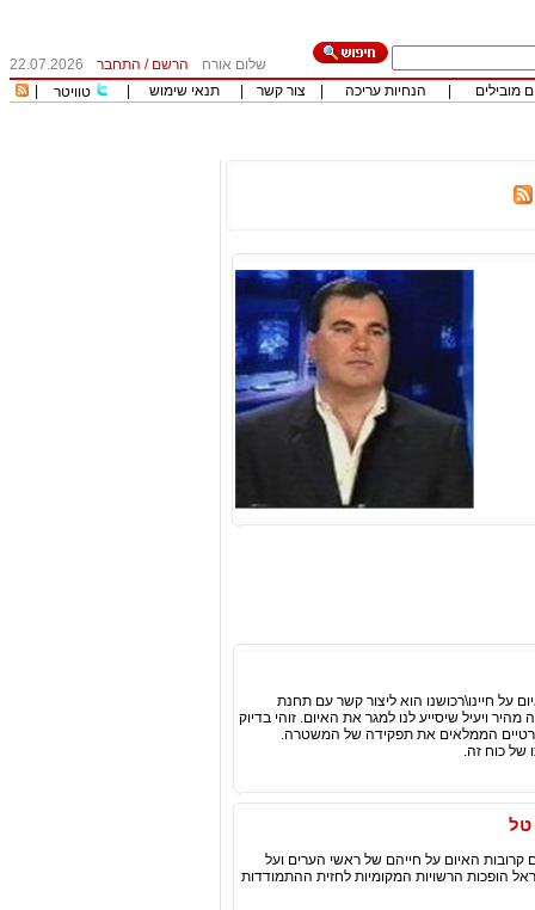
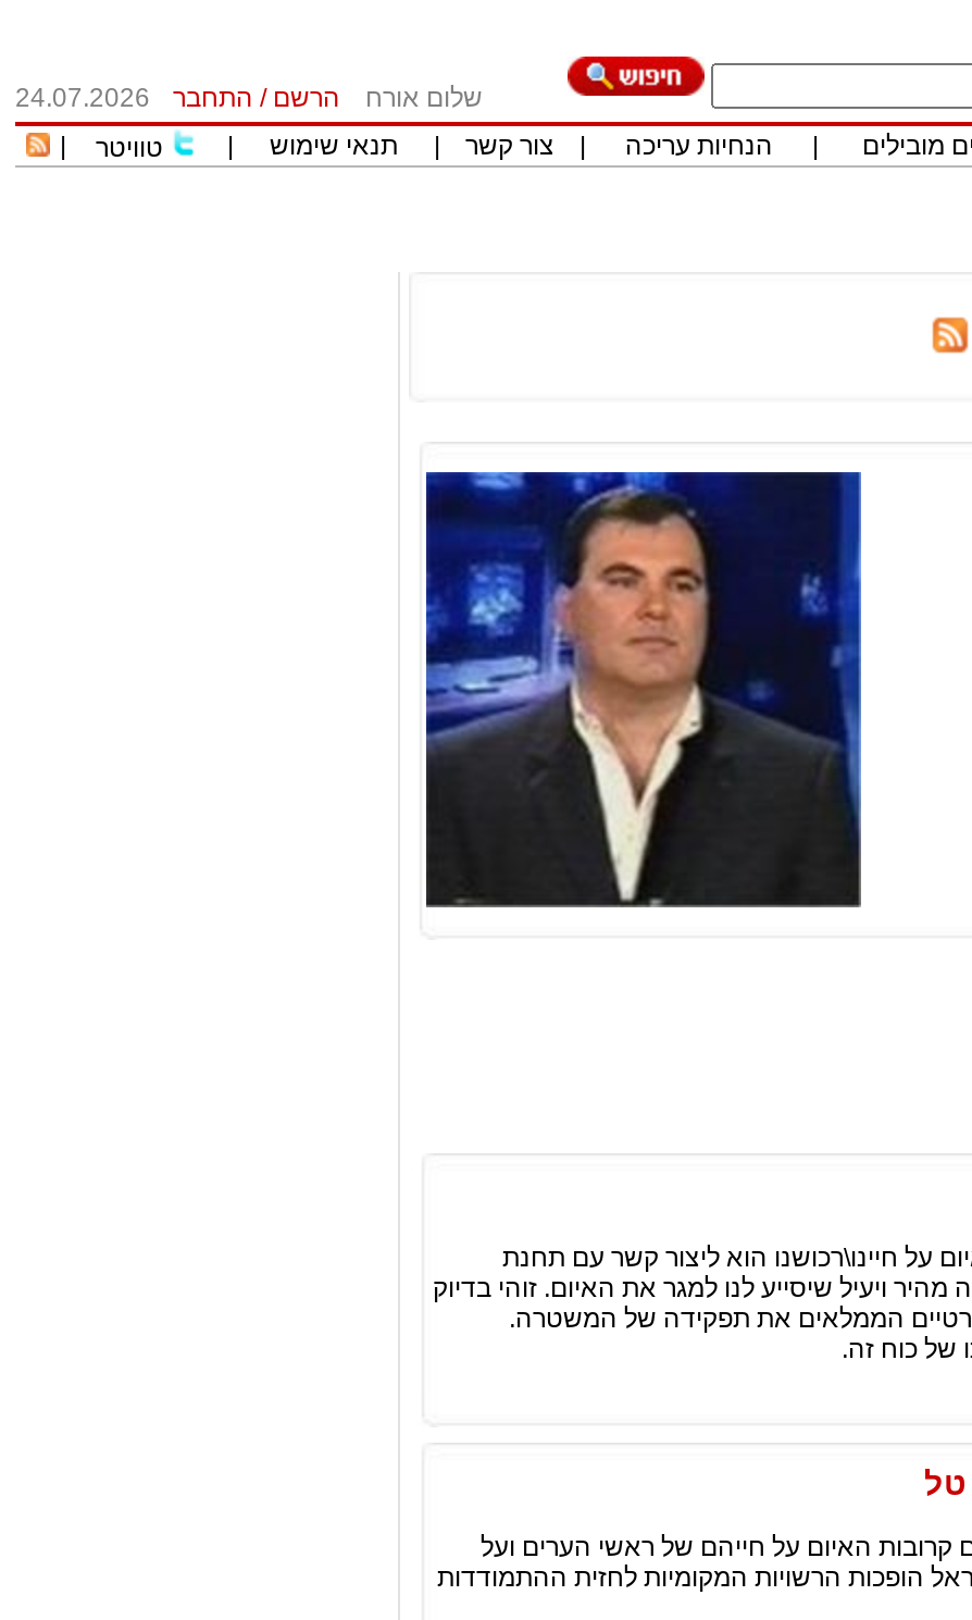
- שלום אורח הרשם / התחבר 22.07.2026
+ שלום אורח הרשם / התחבר 24.07.2026
